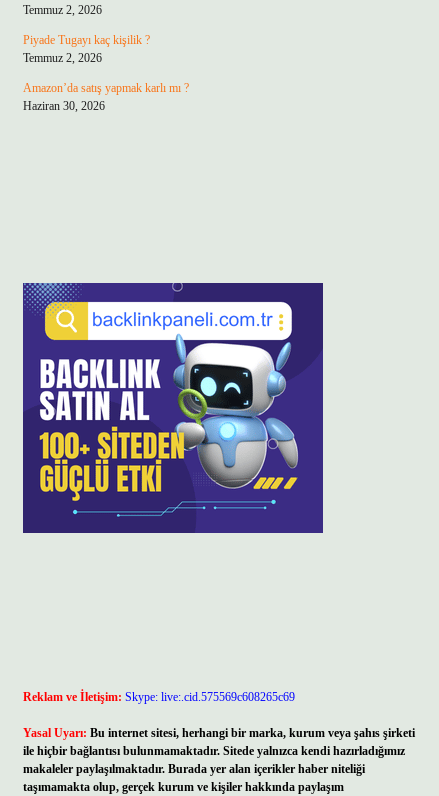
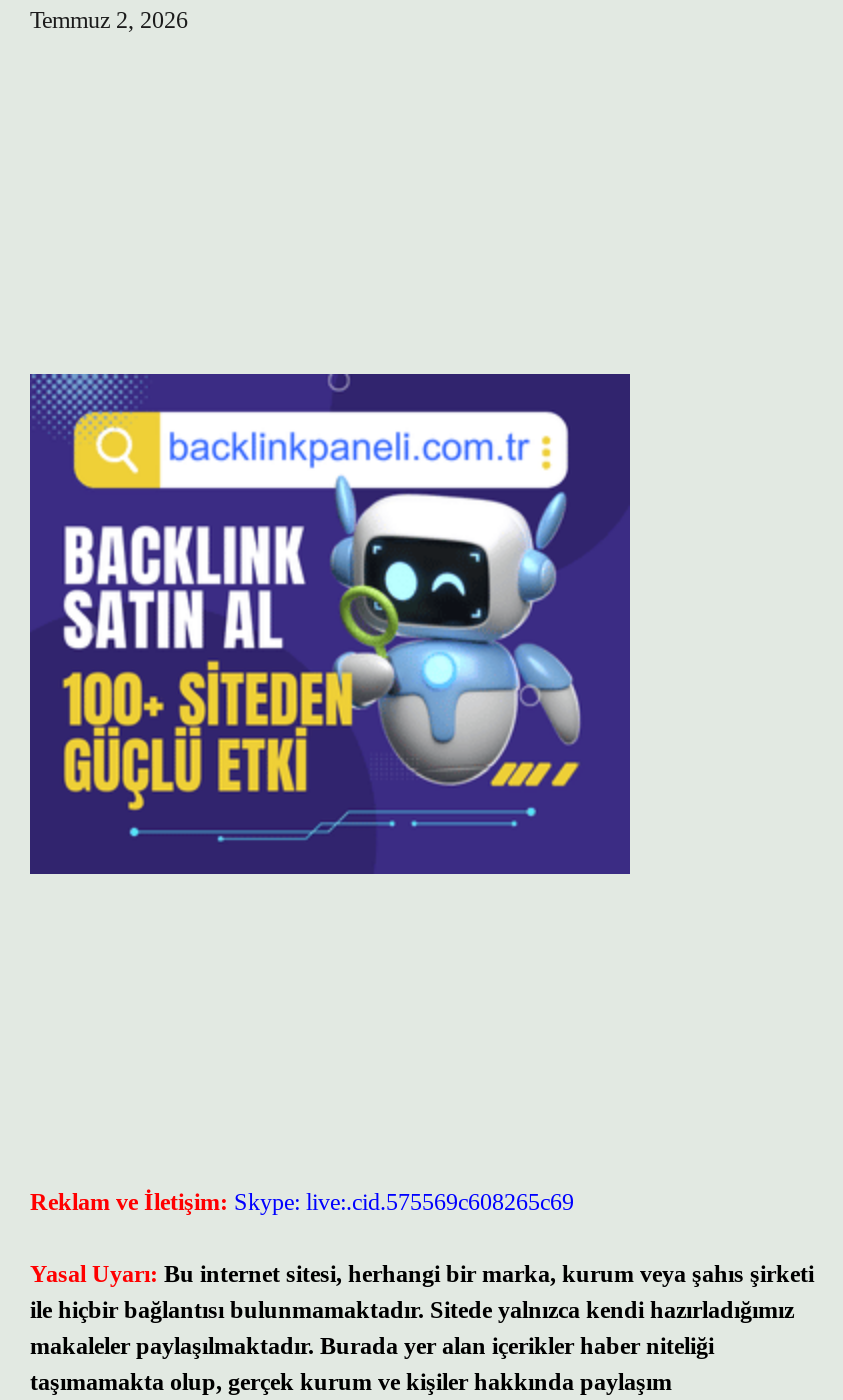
- Piyade Tugayı kaç kişilik ?
- Temmuz 2, 2026
- Amazon’da satış yapmak karlı mı ?
- Haziran 30, 2026
